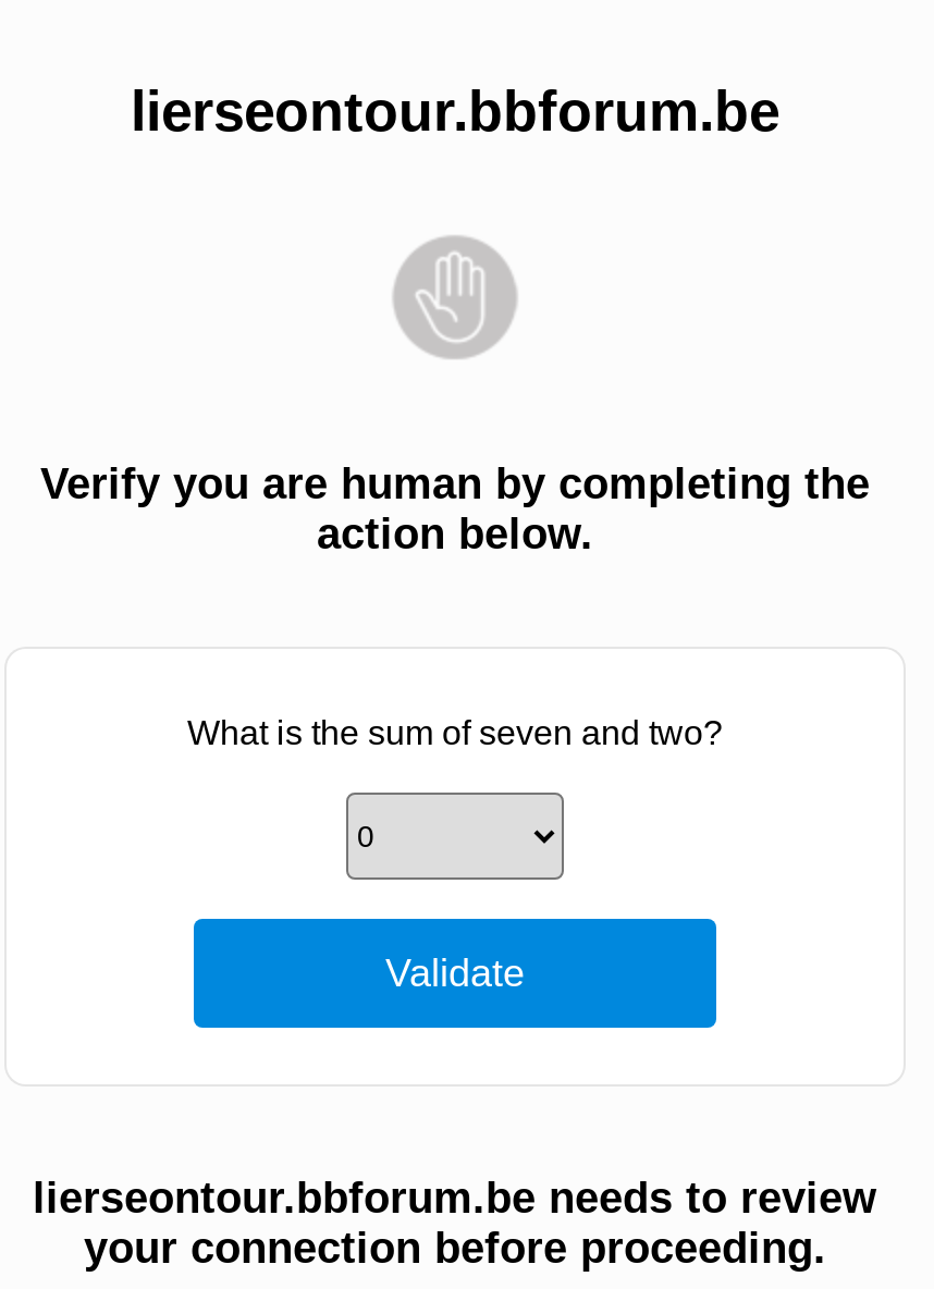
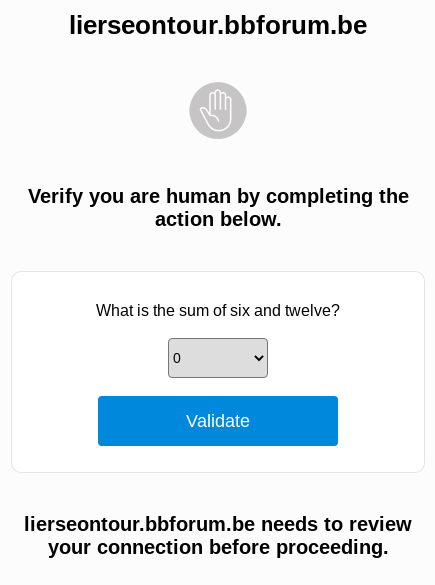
- What is the sum of seven and two?
+ What is the sum of six and twelve?
